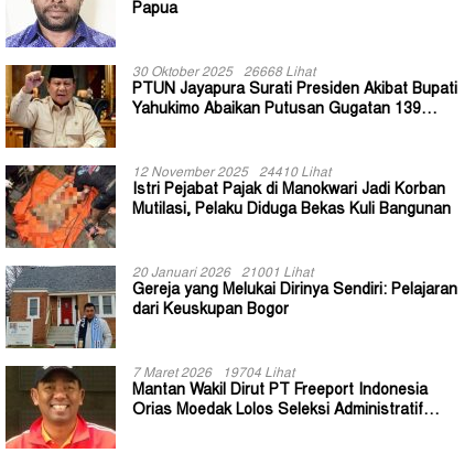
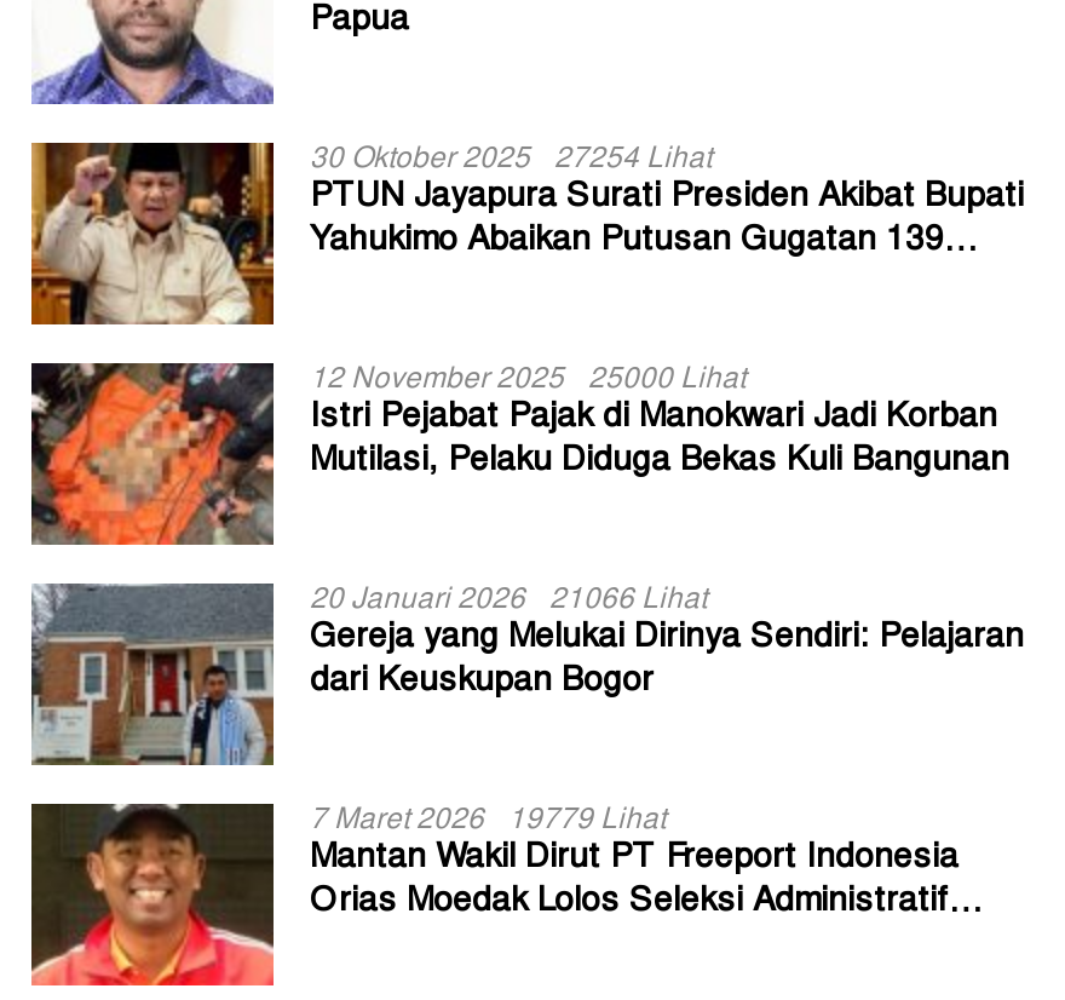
- 30 Oktober 2025 26668 Lihat
+ 30 Oktober 2025 27254 Lihat

- 12 November 2025 24410 Lihat
+ 12 November 2025 25000 Lihat

- 20 Januari 2026 21001 Lihat
+ 20 Januari 2026 21066 Lihat

- 7 Maret 2026 19704 Lihat
+ 7 Maret 2026 19779 Lihat
